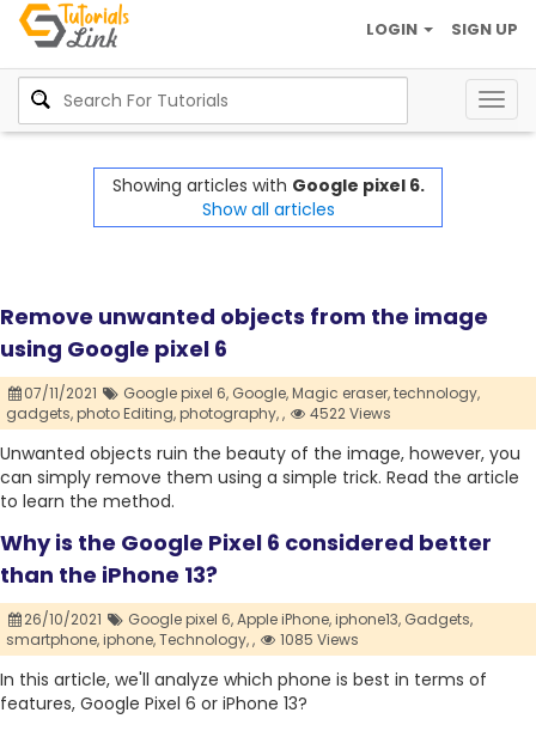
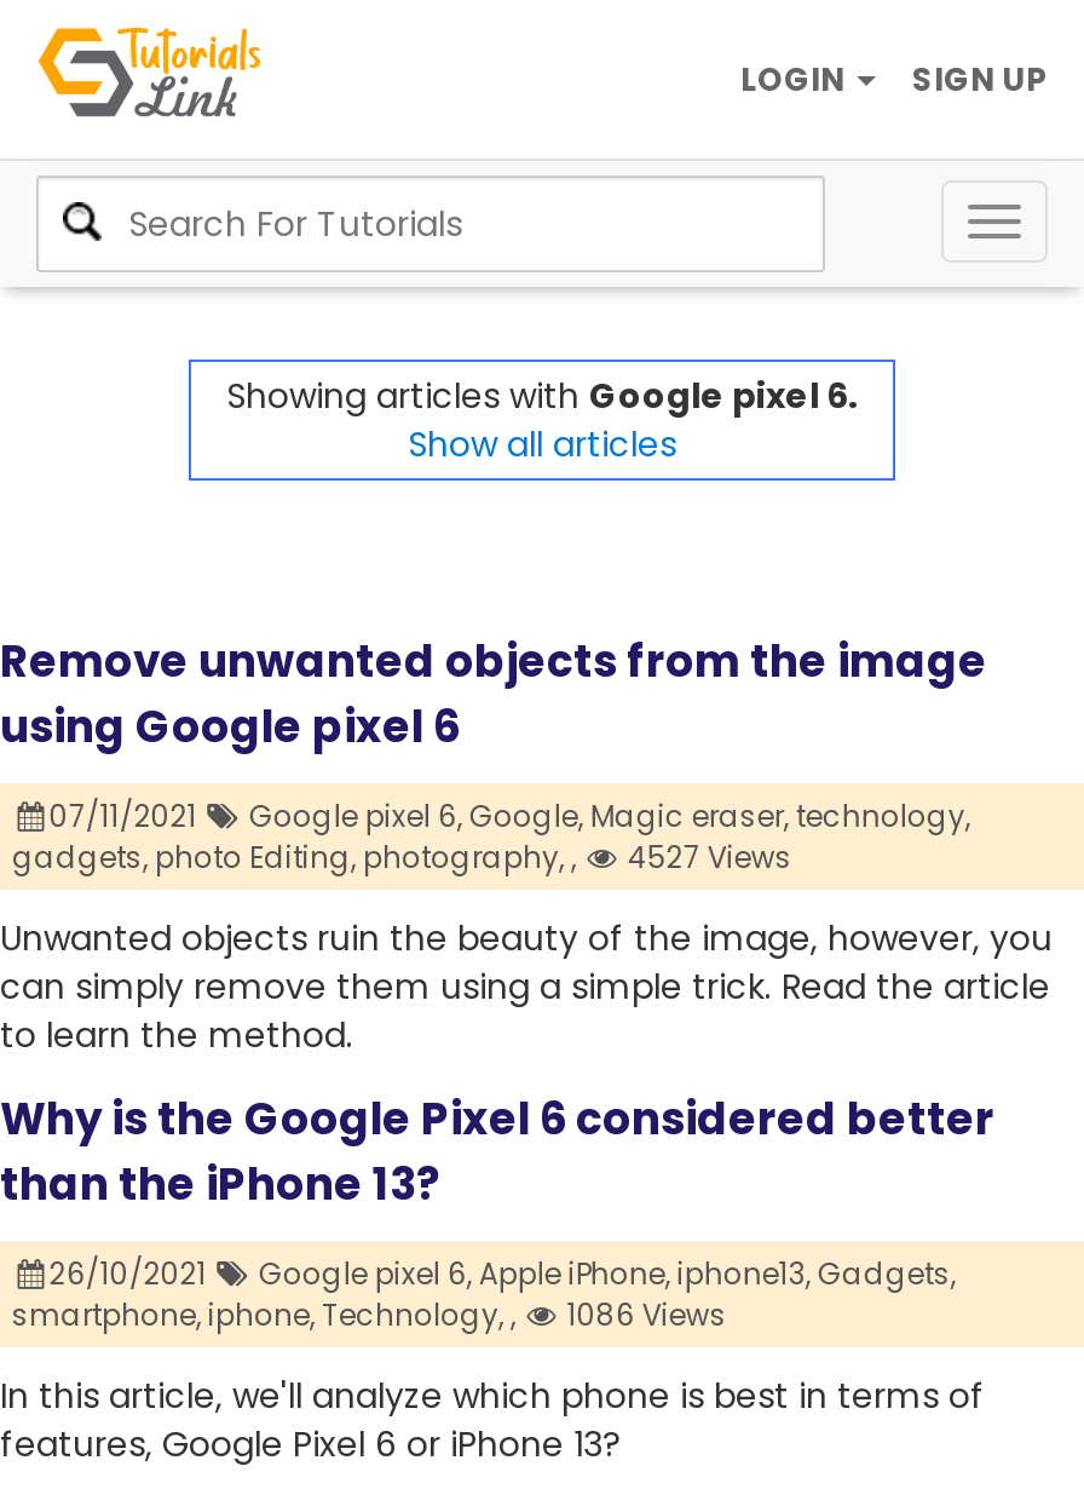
- gadgets, photo Editing, photography, 4522 Views
+ gadgets, photo Editing, photography, 4527 Views

- smartphone, iphone, Technology, 1085 Views
+ smartphone, iphone, Technology, 1086 Views
